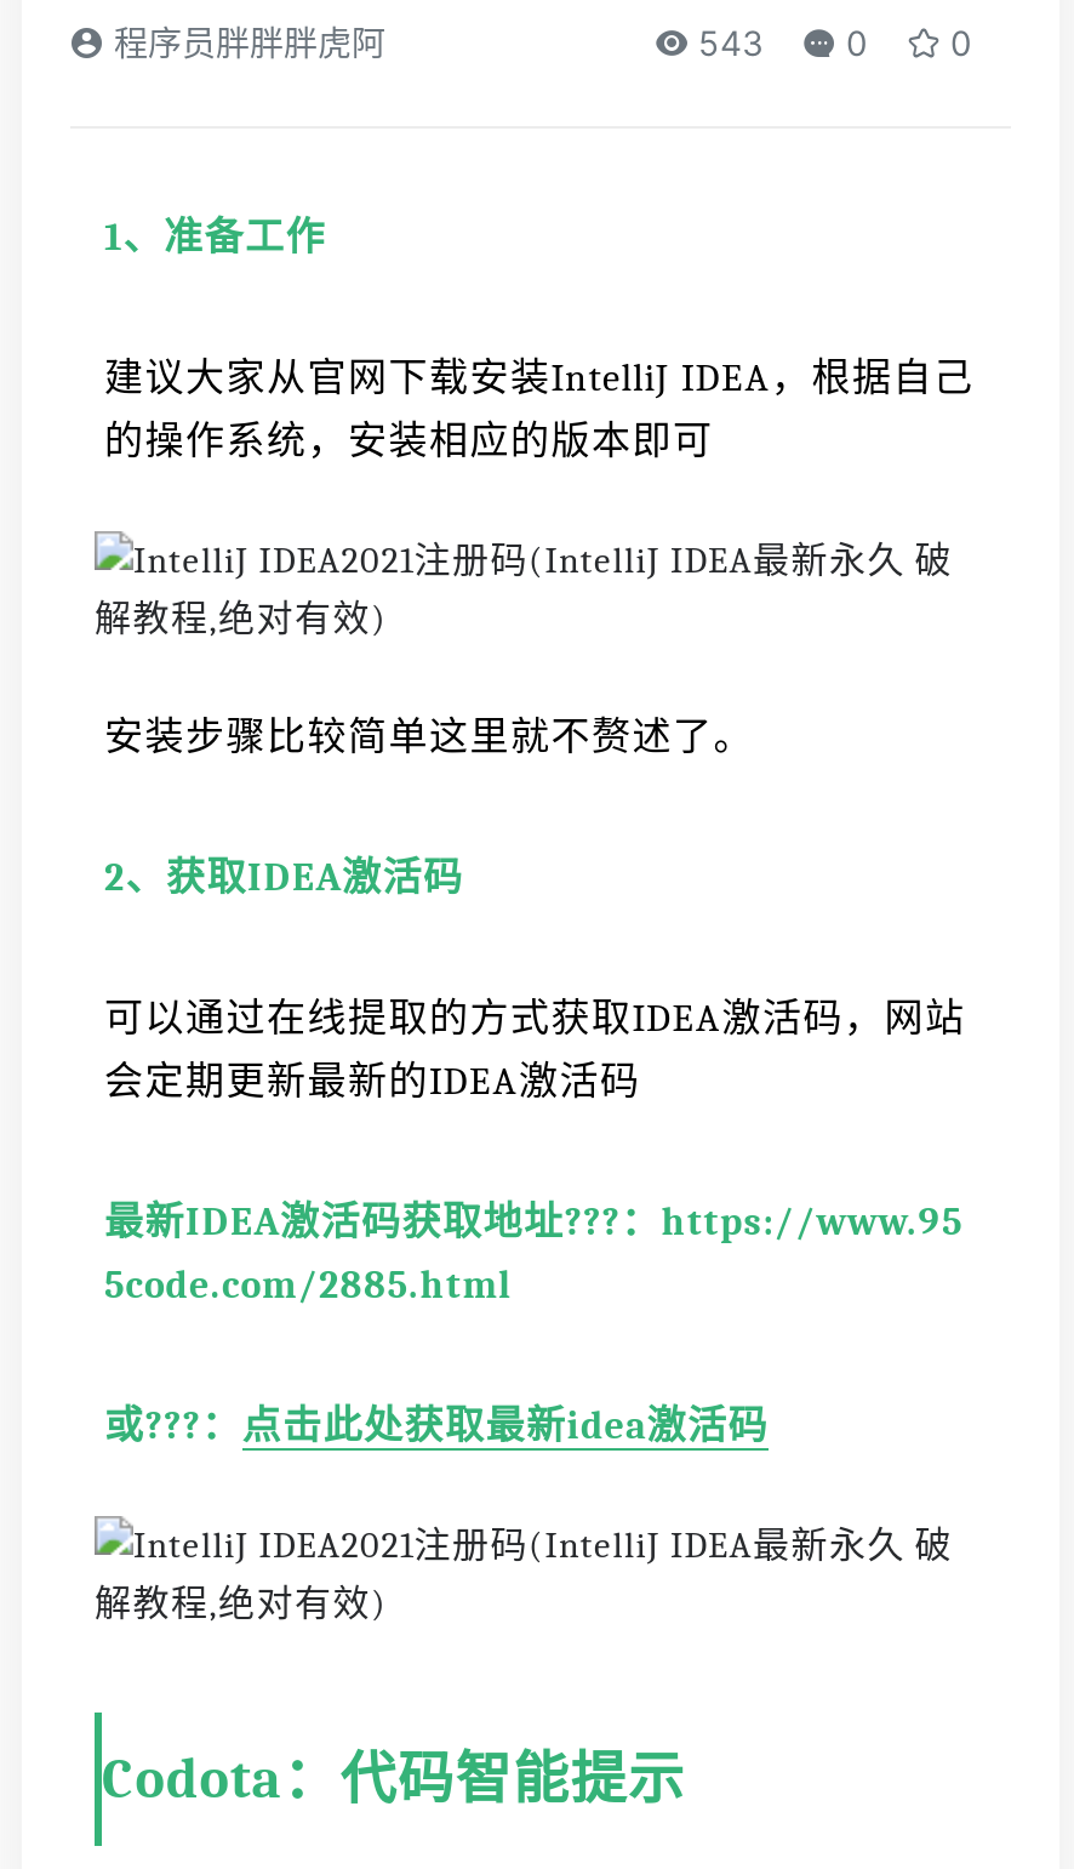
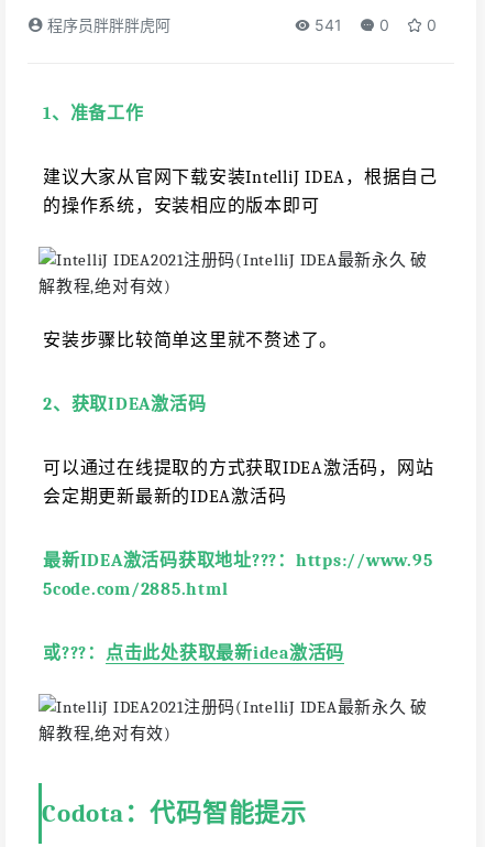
- 543 0 0
+ 541 0 0
